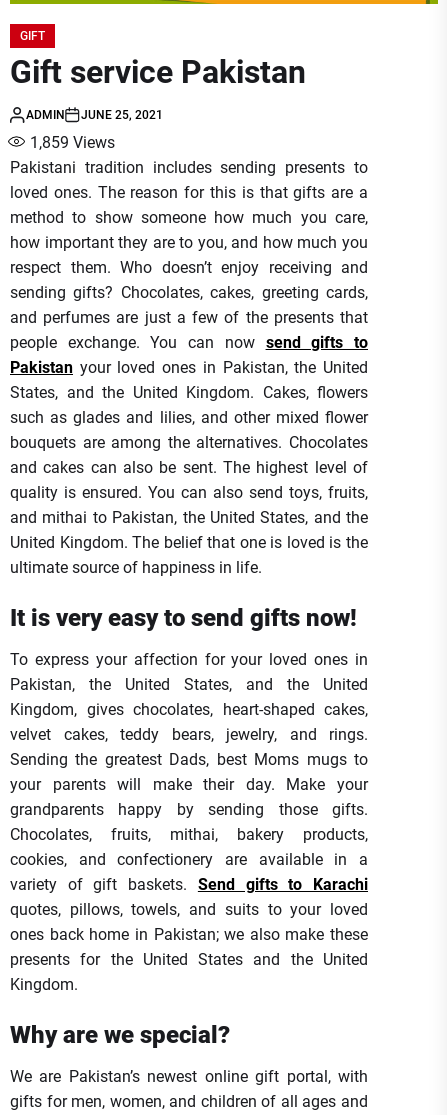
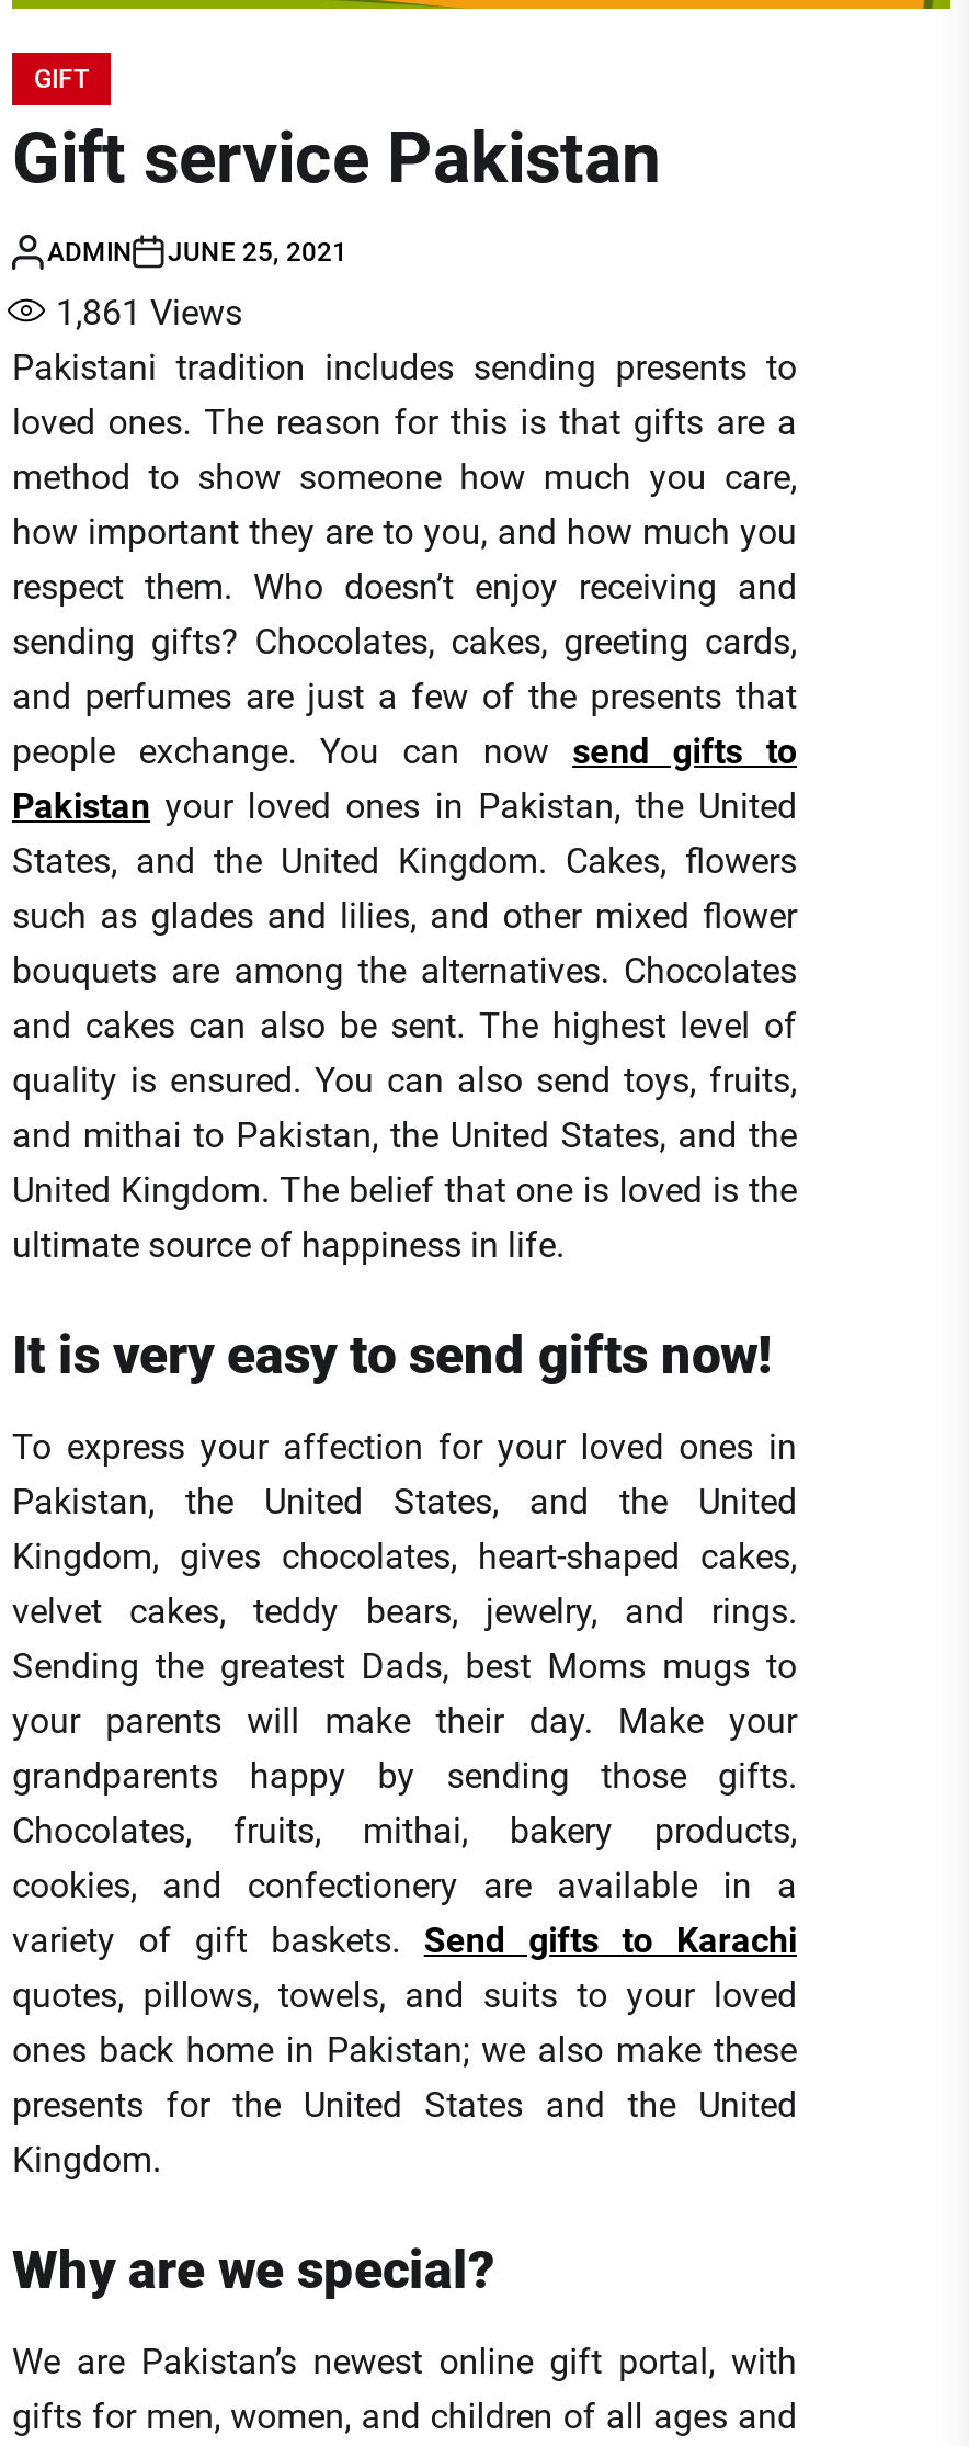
- 1,859 Views
+ 1,861 Views
